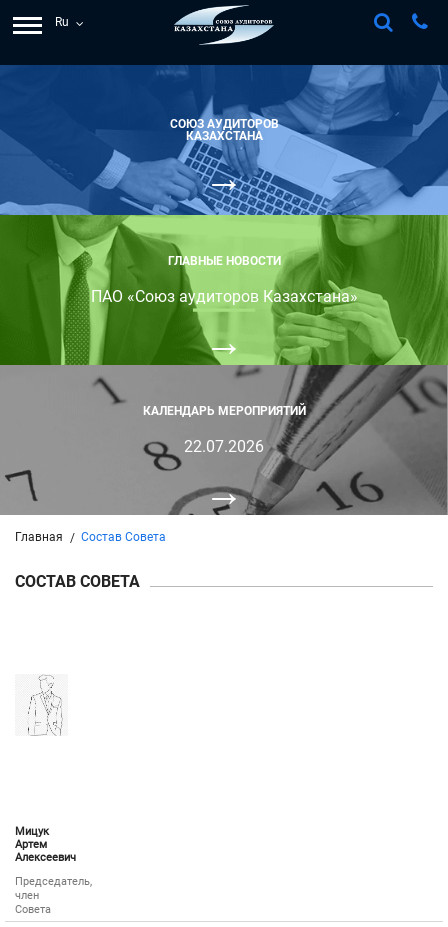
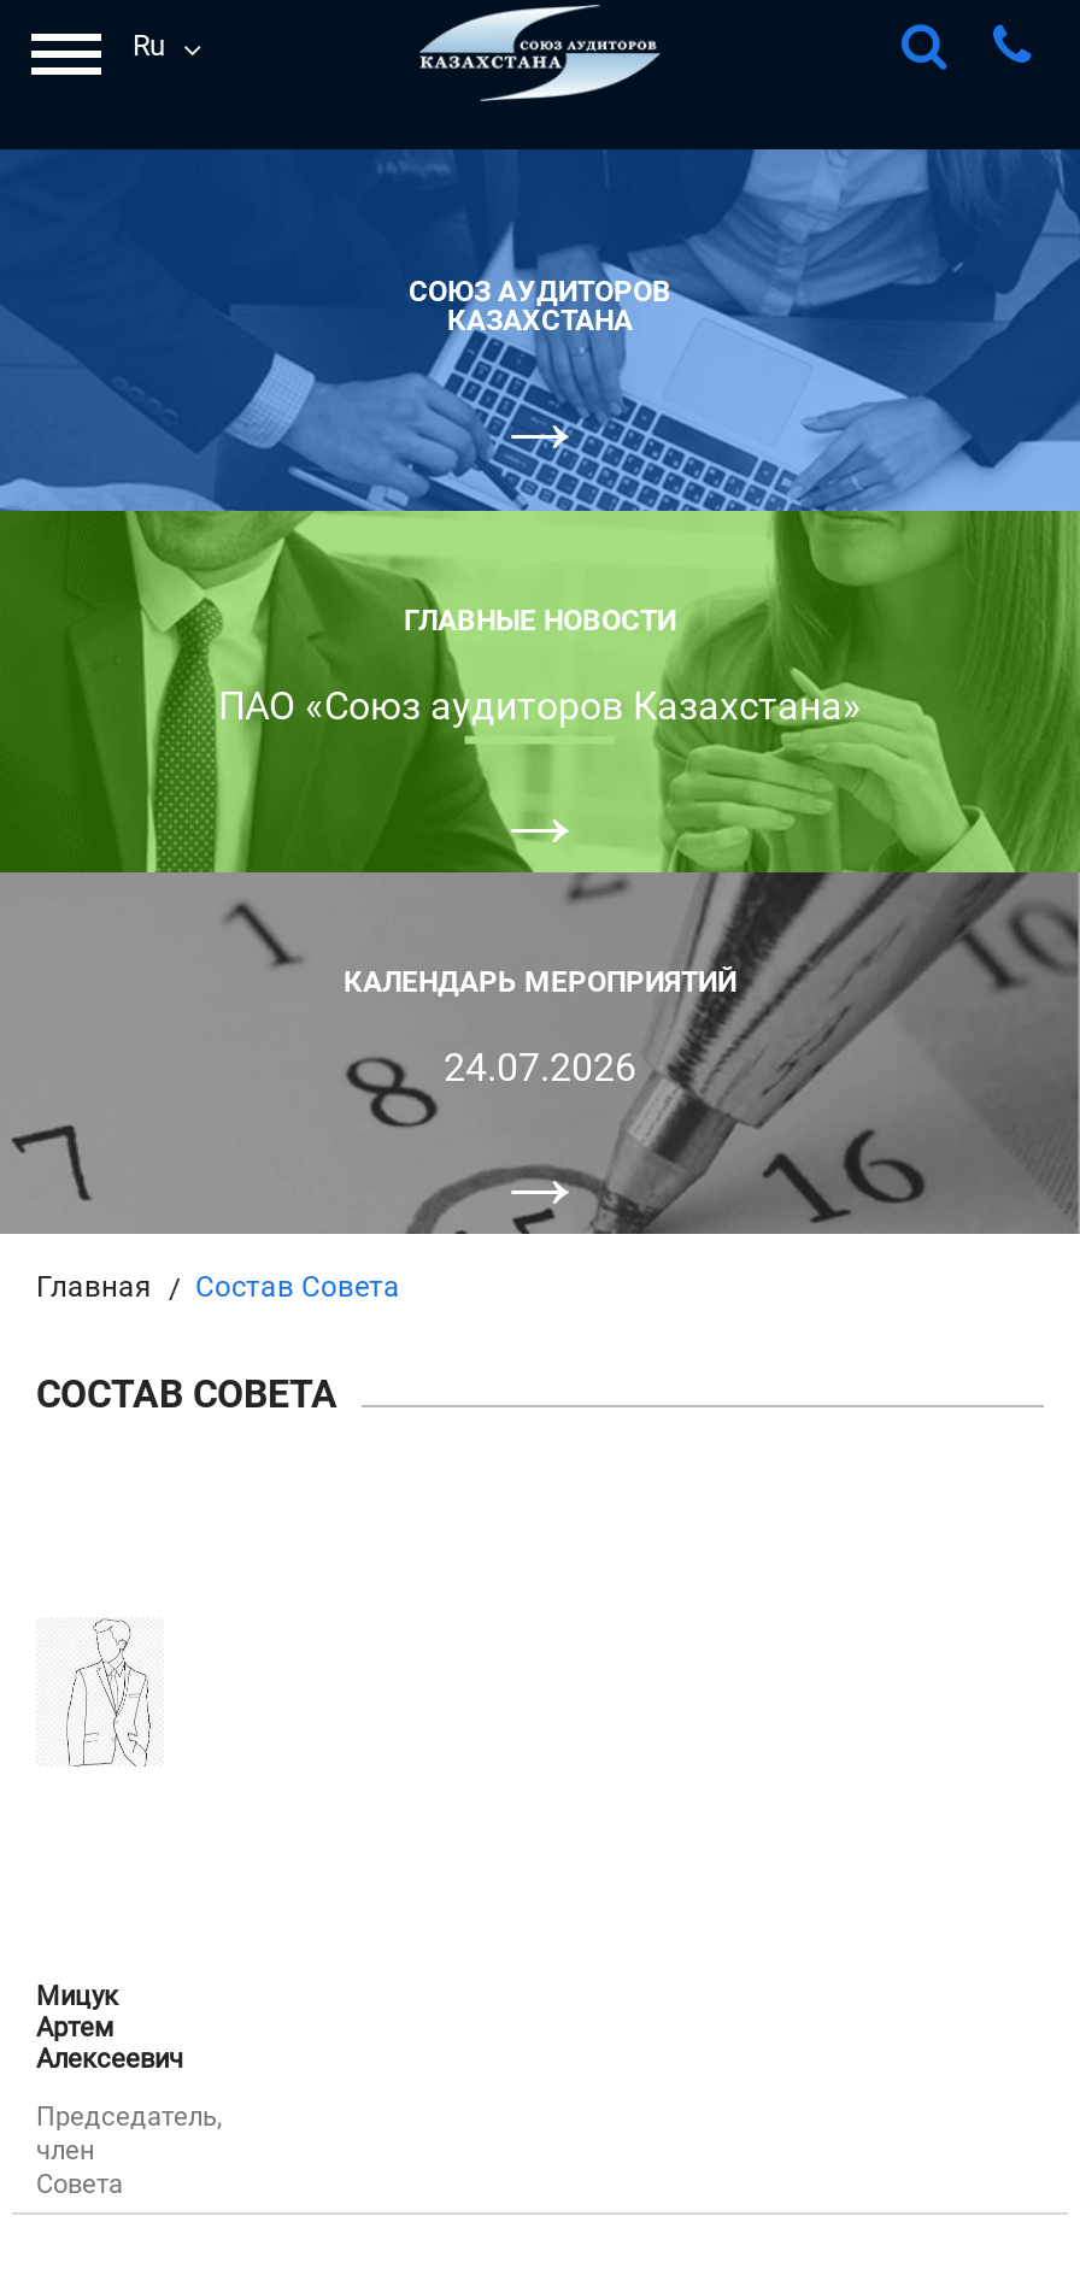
- 22.07.2026
+ 24.07.2026
